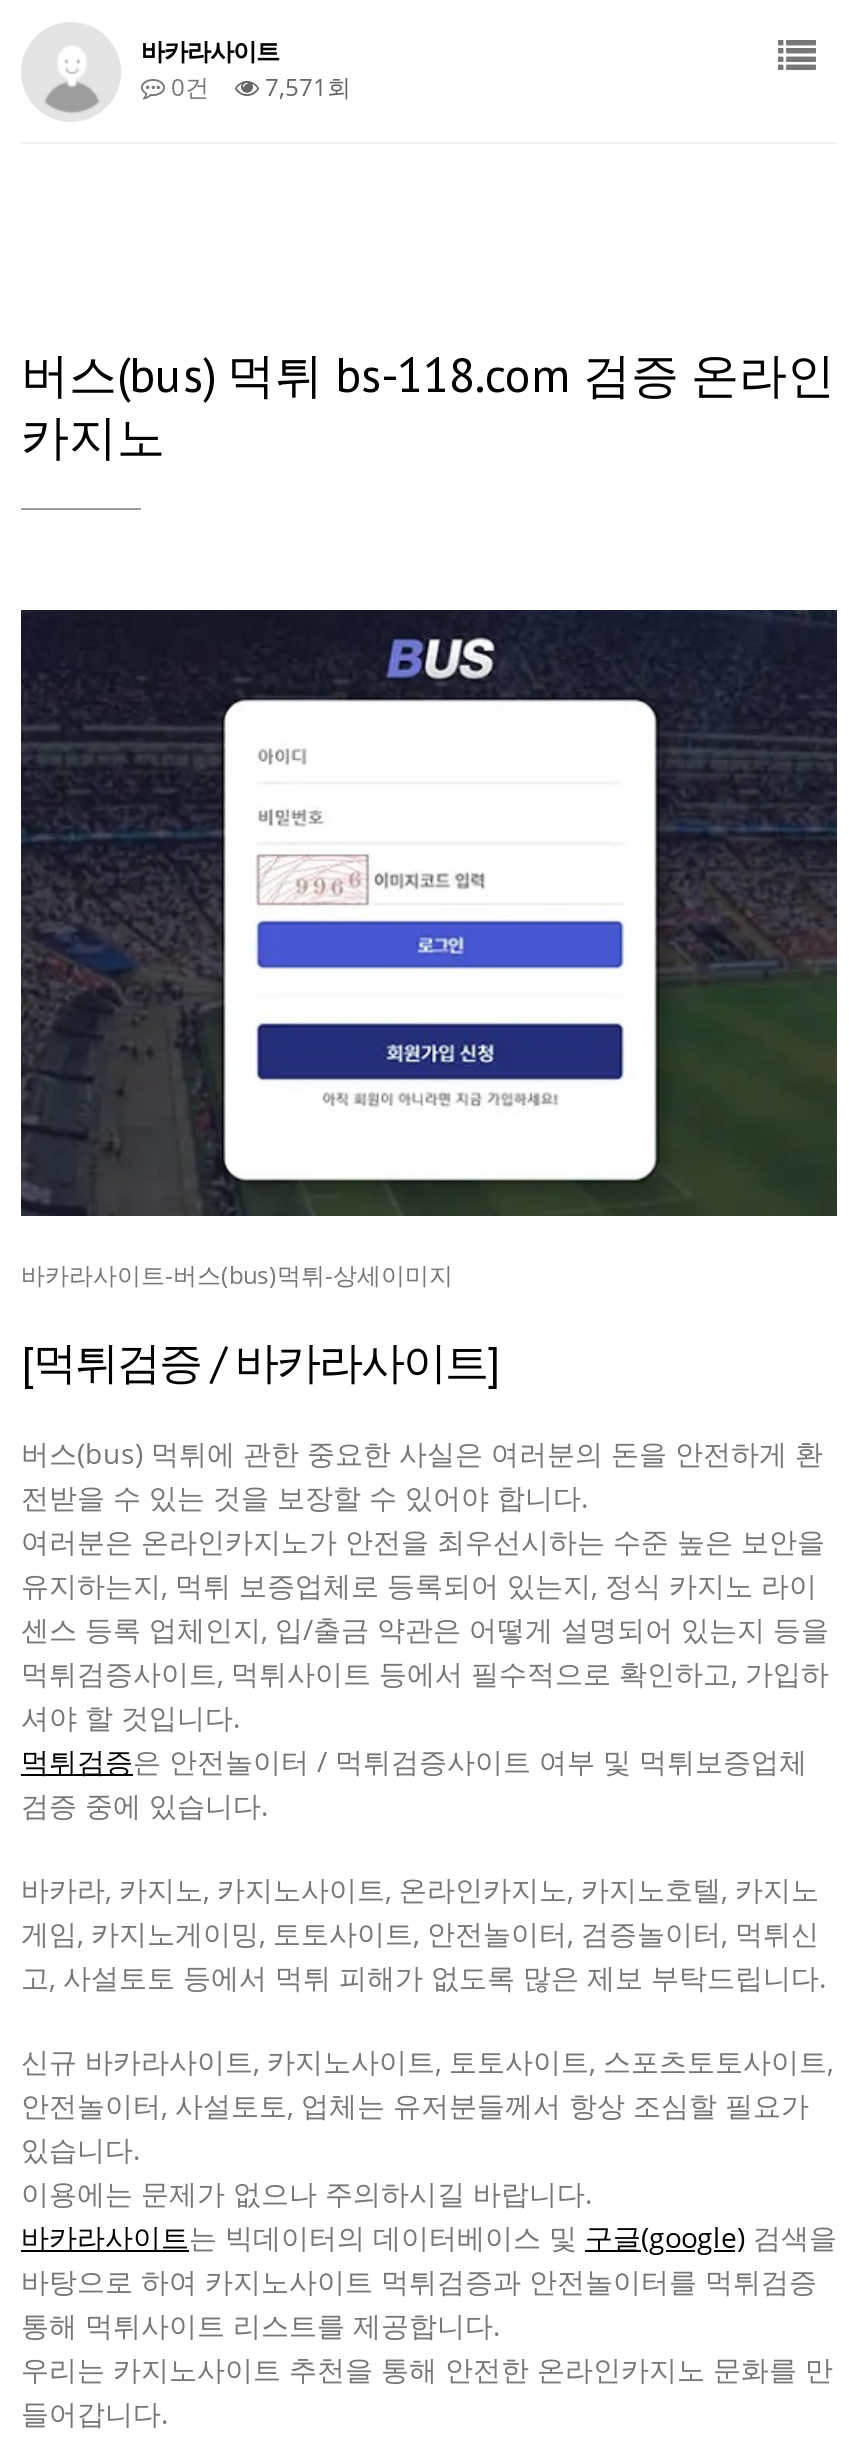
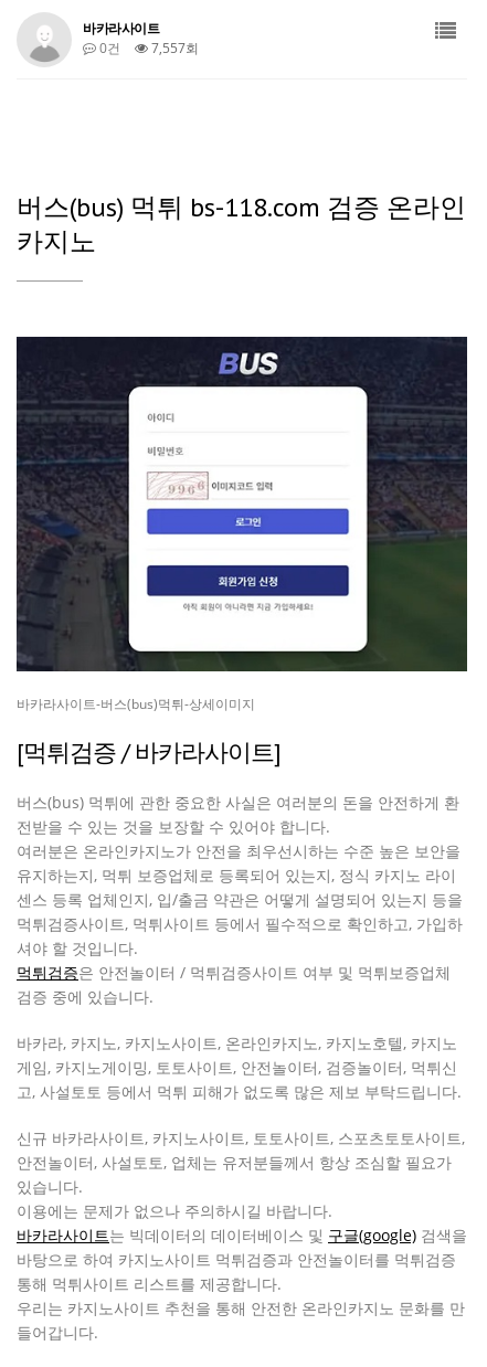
- 0건 7,571회
+ 0건 7,557회
